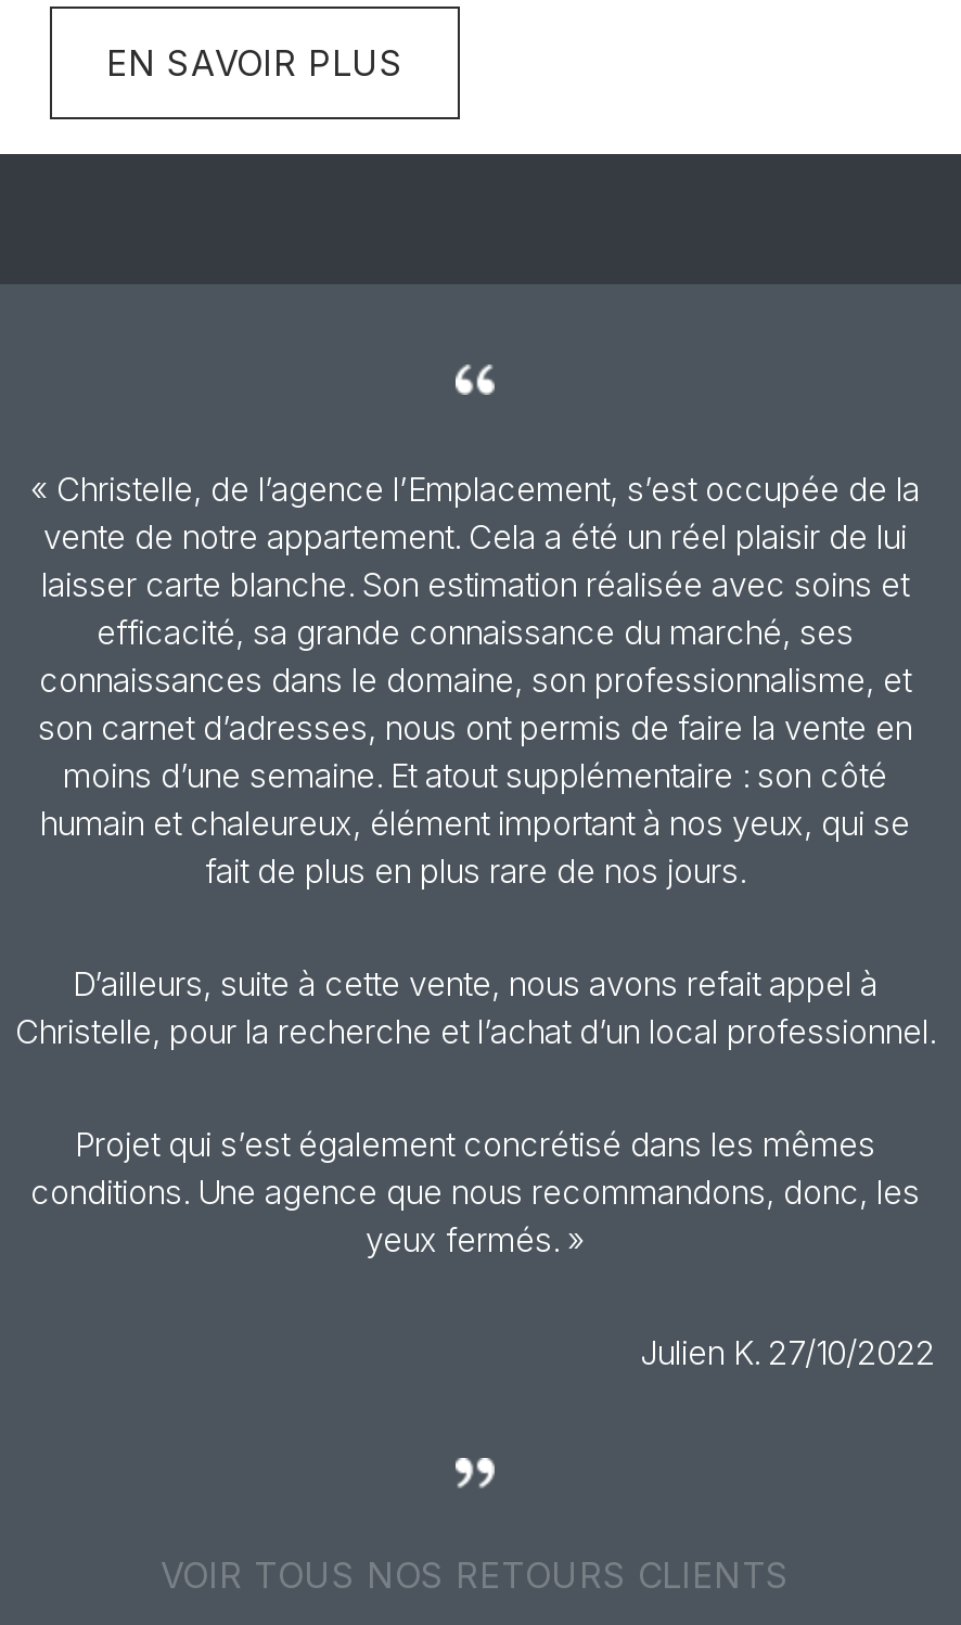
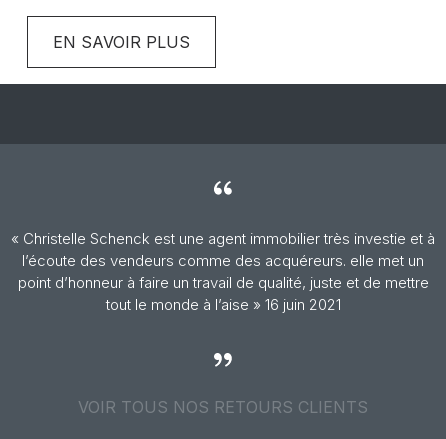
- « Christelle, de l’agence l’Emplacement, s’est occupée de la
- vente de notre appartement. Cela a été un réel plaisir de lui
- laisser carte blanche. Son estimation réalisée avec soins et
- efficacité, sa grande connaissance du marché, ses
- connaissances dans le domaine, son professionnalisme, et
- son carnet d’adresses, nous ont permis de faire la vente en
- moins d’une semaine. Et atout supplémentaire : son côté
- humain et chaleureux, élément important à nos yeux, qui se
- fait de plus en plus rare de nos jours.
- D’ailleurs, suite à cette vente, nous avons refait appel à
- Christelle, pour la recherche et l’achat d’un local professionnel.
- Projet qui s’est également concrétisé dans les mêmes
- conditions. Une agence que nous recommandons, donc, les
- yeux fermés. »
- Julien K. 27/10/2022
+ « Christelle Schenck est une agent immobilier très investie et à
+ l’écoute des vendeurs comme des acquéreurs. elle met un
+ point d’honneur à faire un travail de qualité, juste et de mettre
+ tout le monde à l’aise » 16 juin 2021
